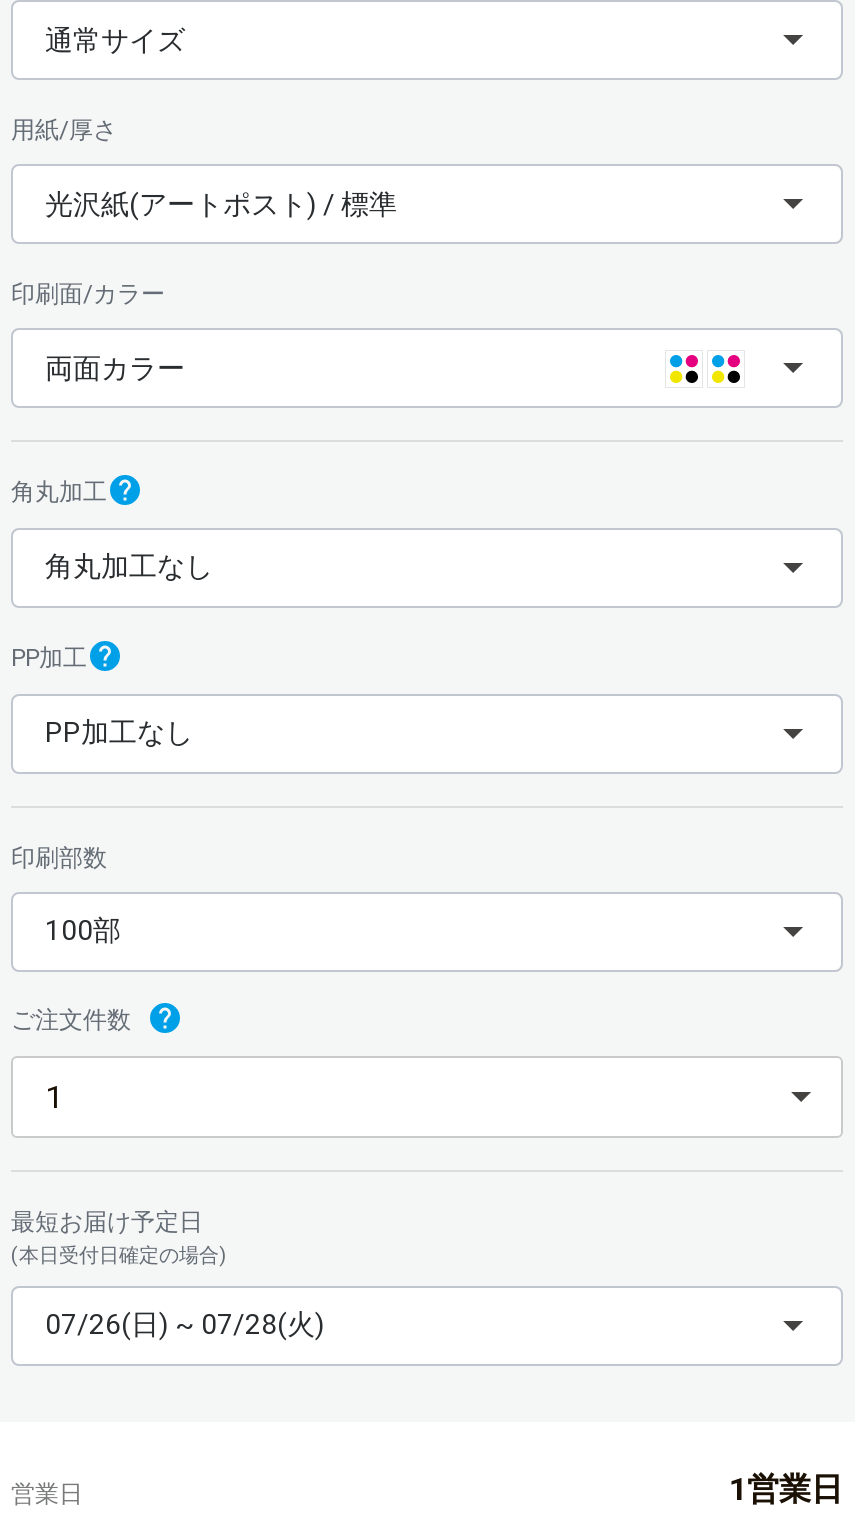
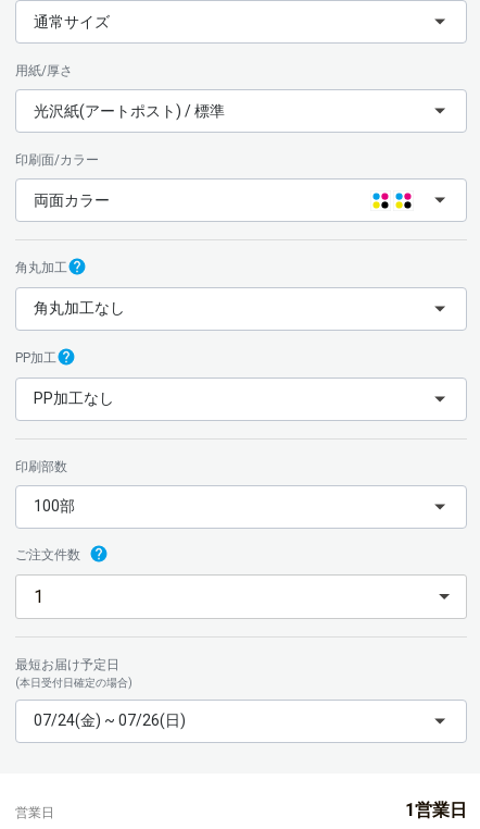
- 07/26(日) ~ 07/28(火)
+ 07/24(金) ~ 07/26(日)
